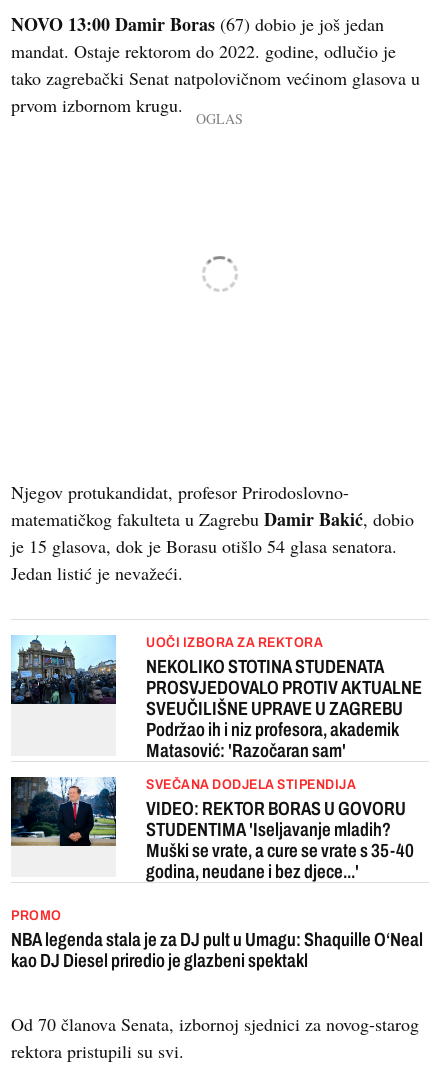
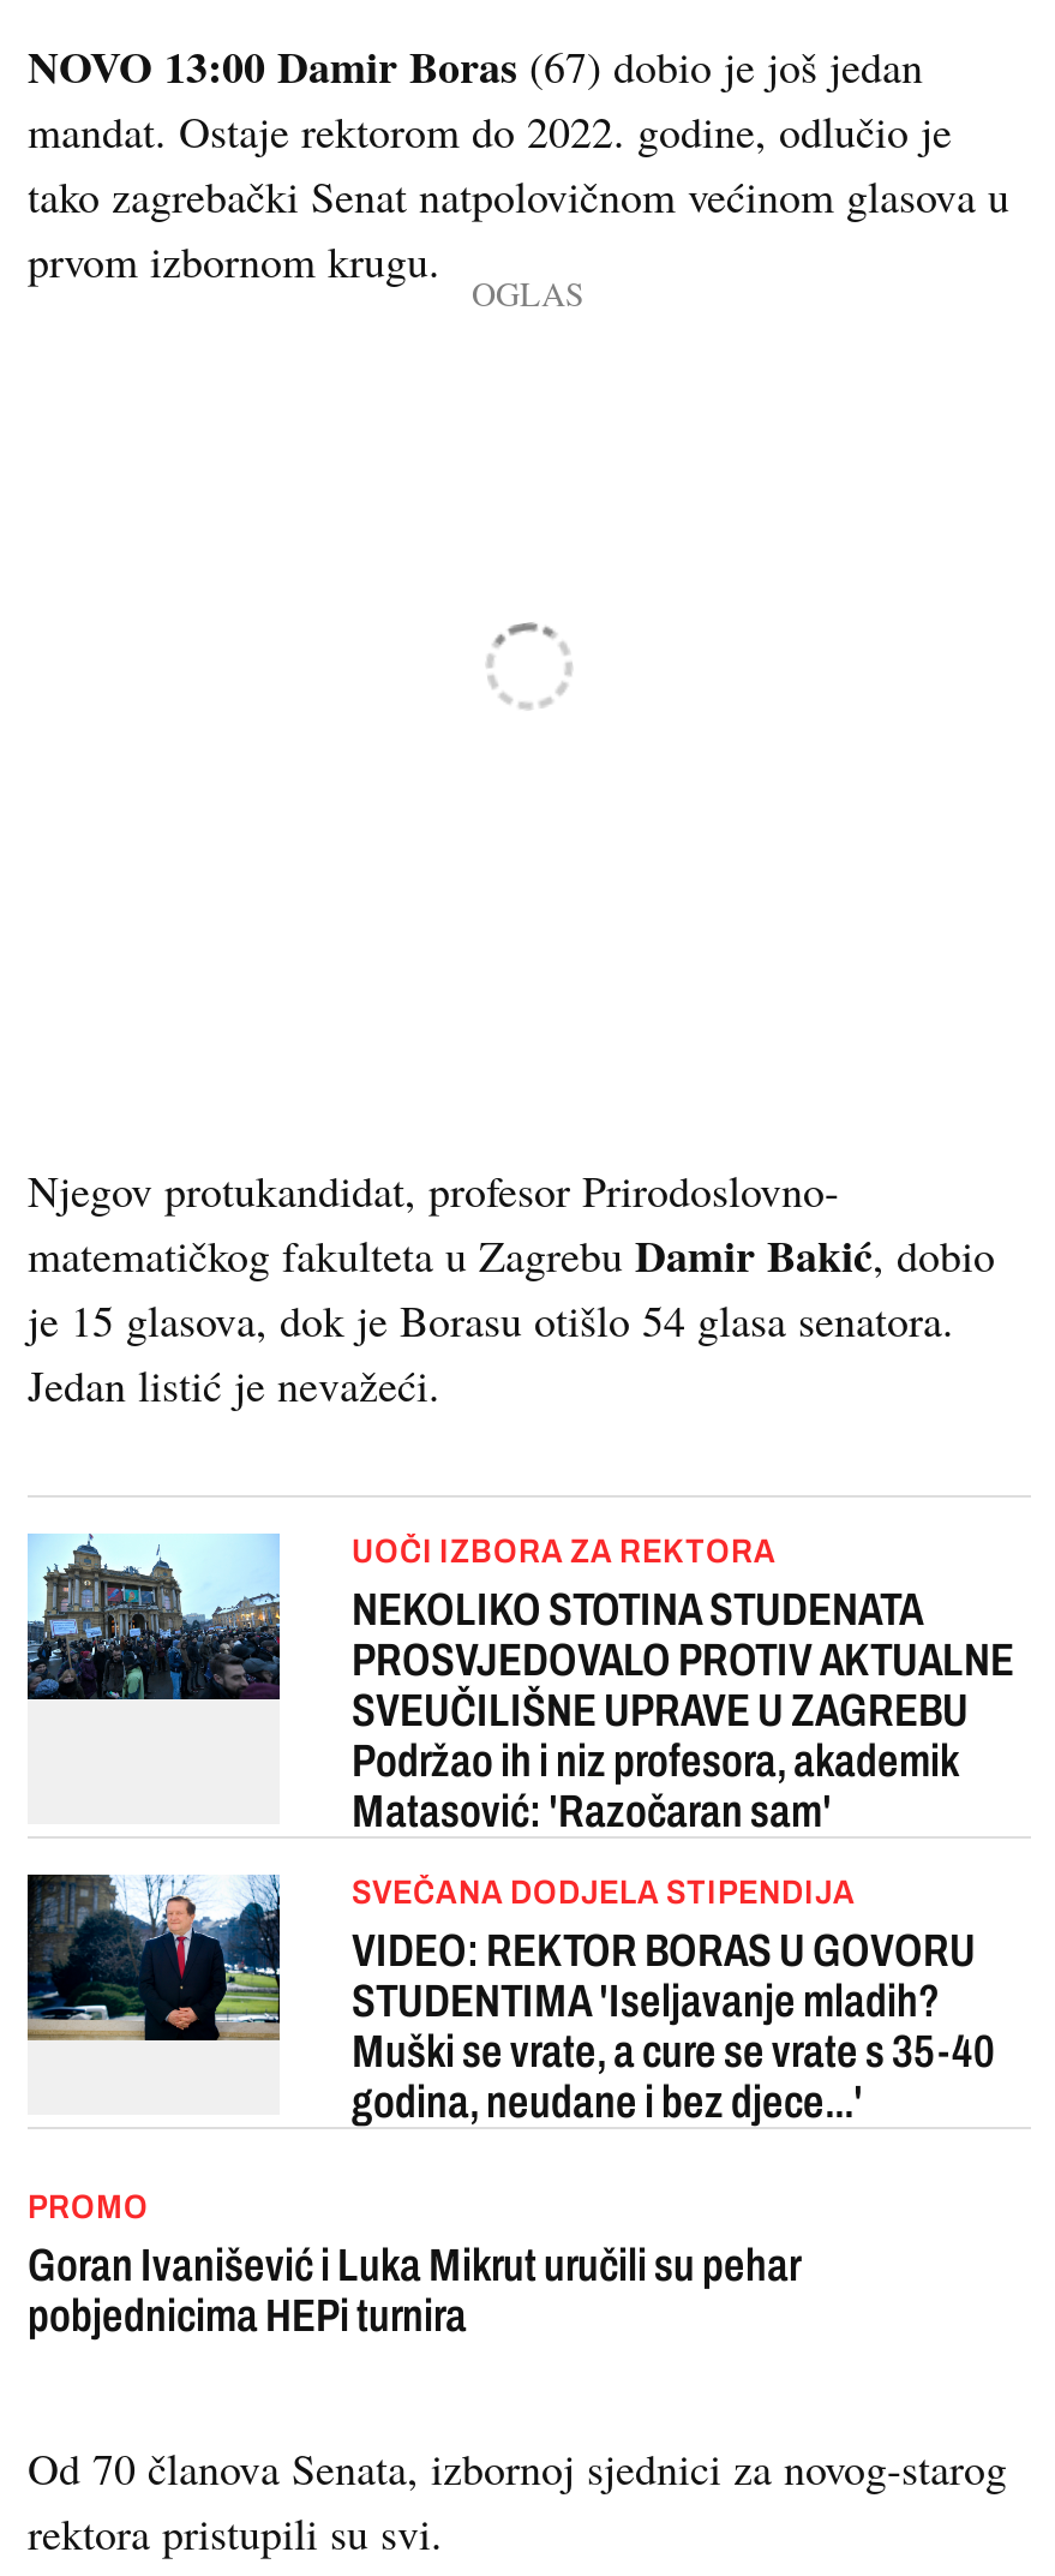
- NBA legenda stala je za DJ pult u Umagu: Shaquille O‘Neal
- kao DJ Diesel priredio je glazbeni spektakl
+ Goran Ivanišević i Luka Mikrut uručili su pehar
+ pobjednicima HEPi turnira
